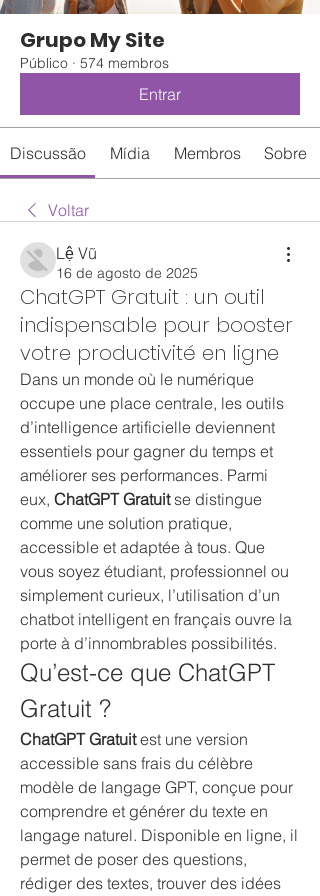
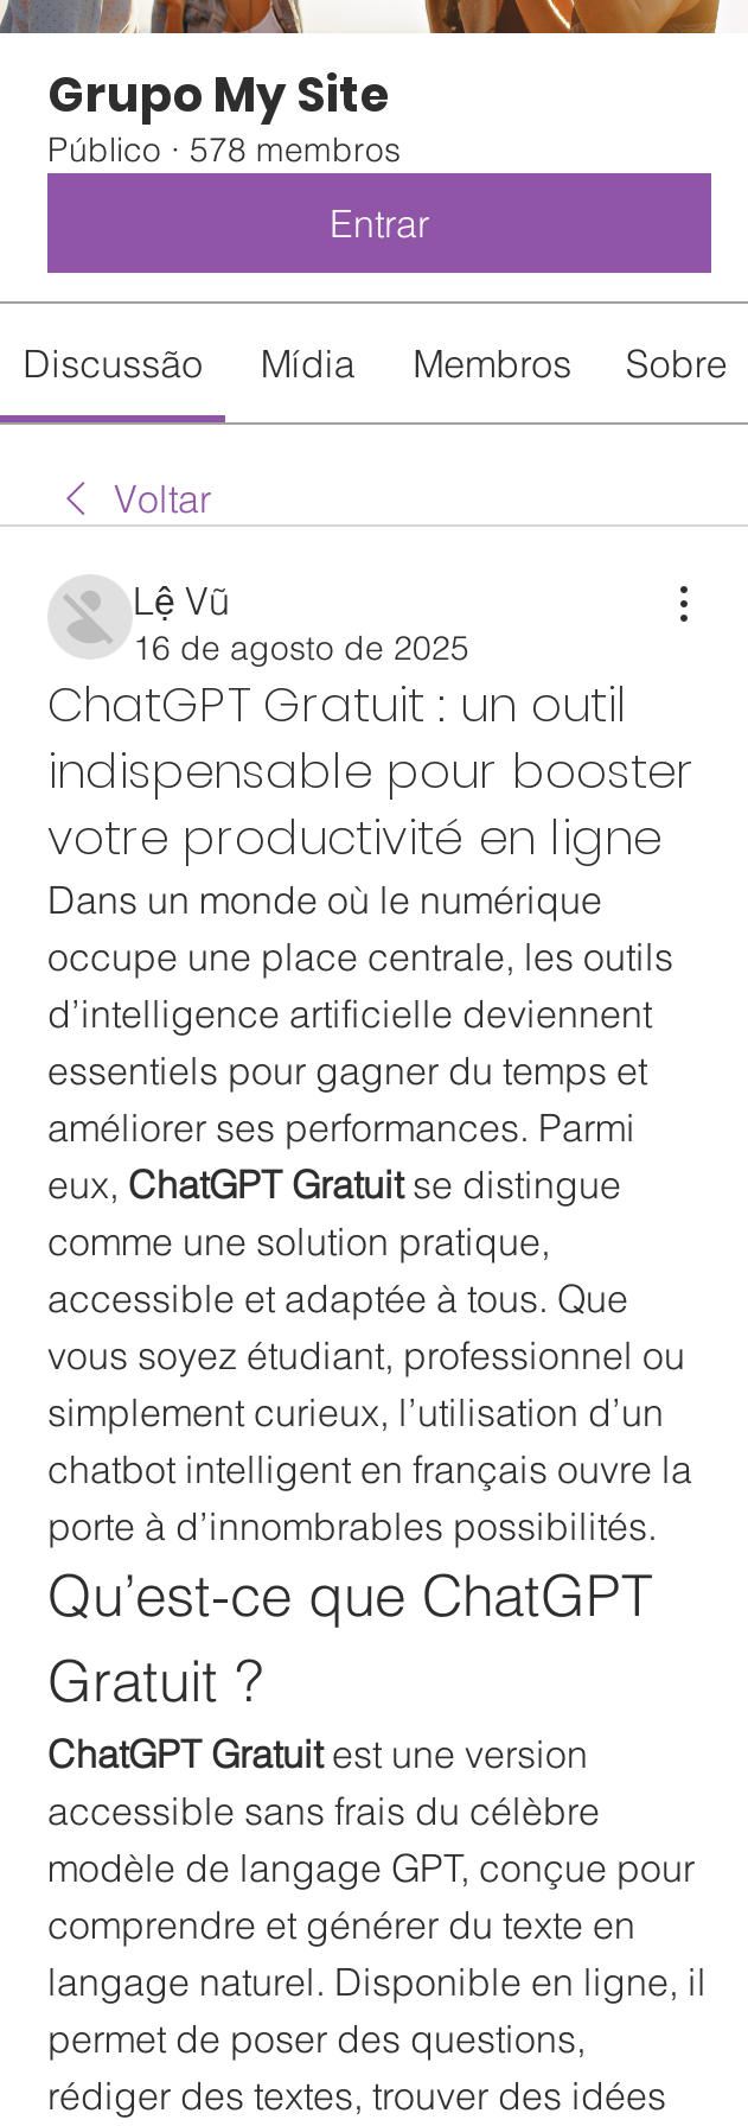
- Público · 574 membros
+ Público · 578 membros
